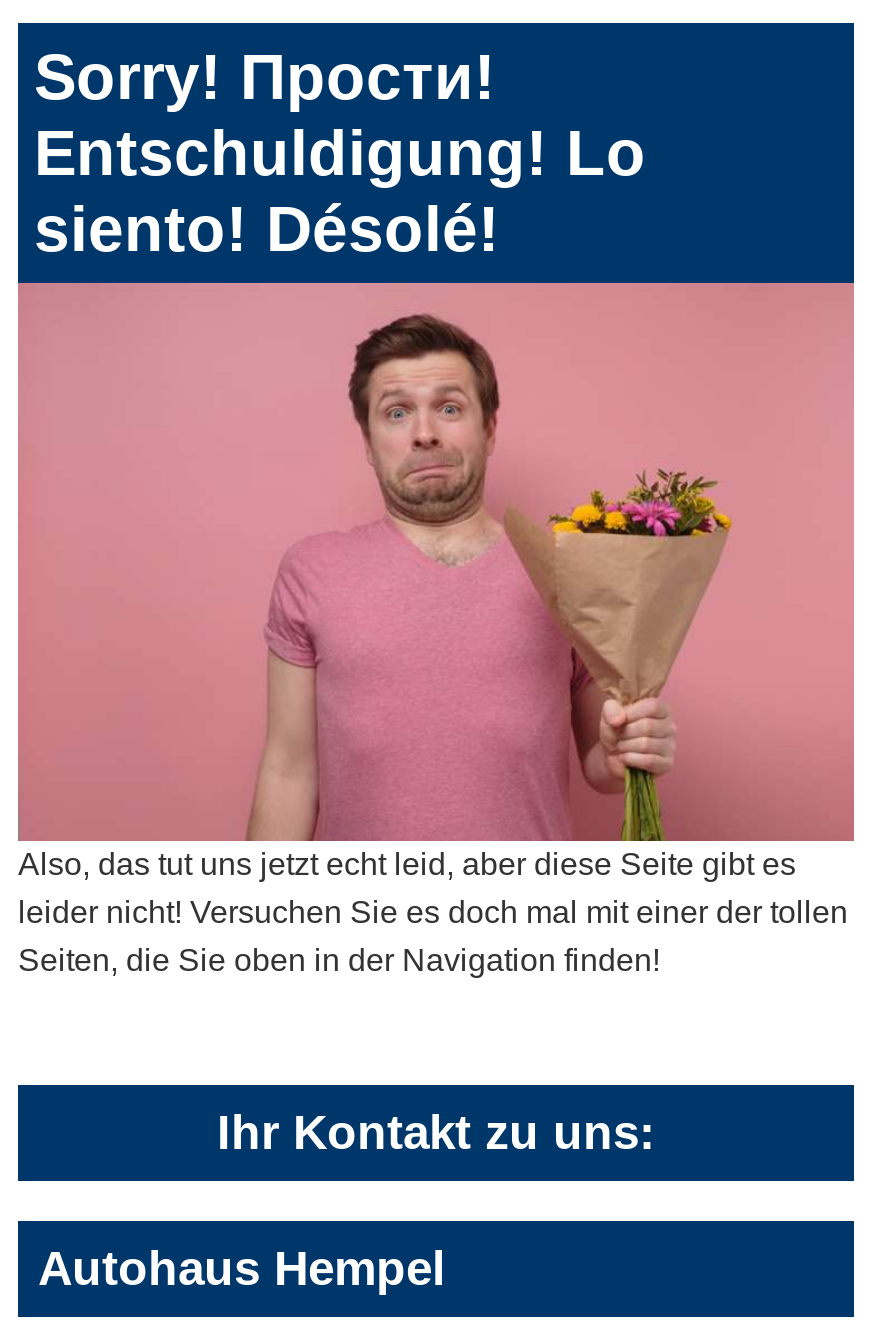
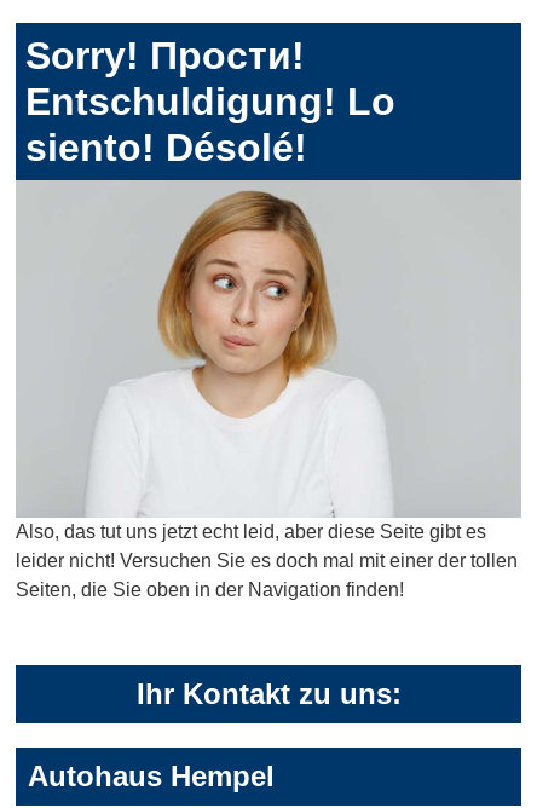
- [image]
+ [image]
